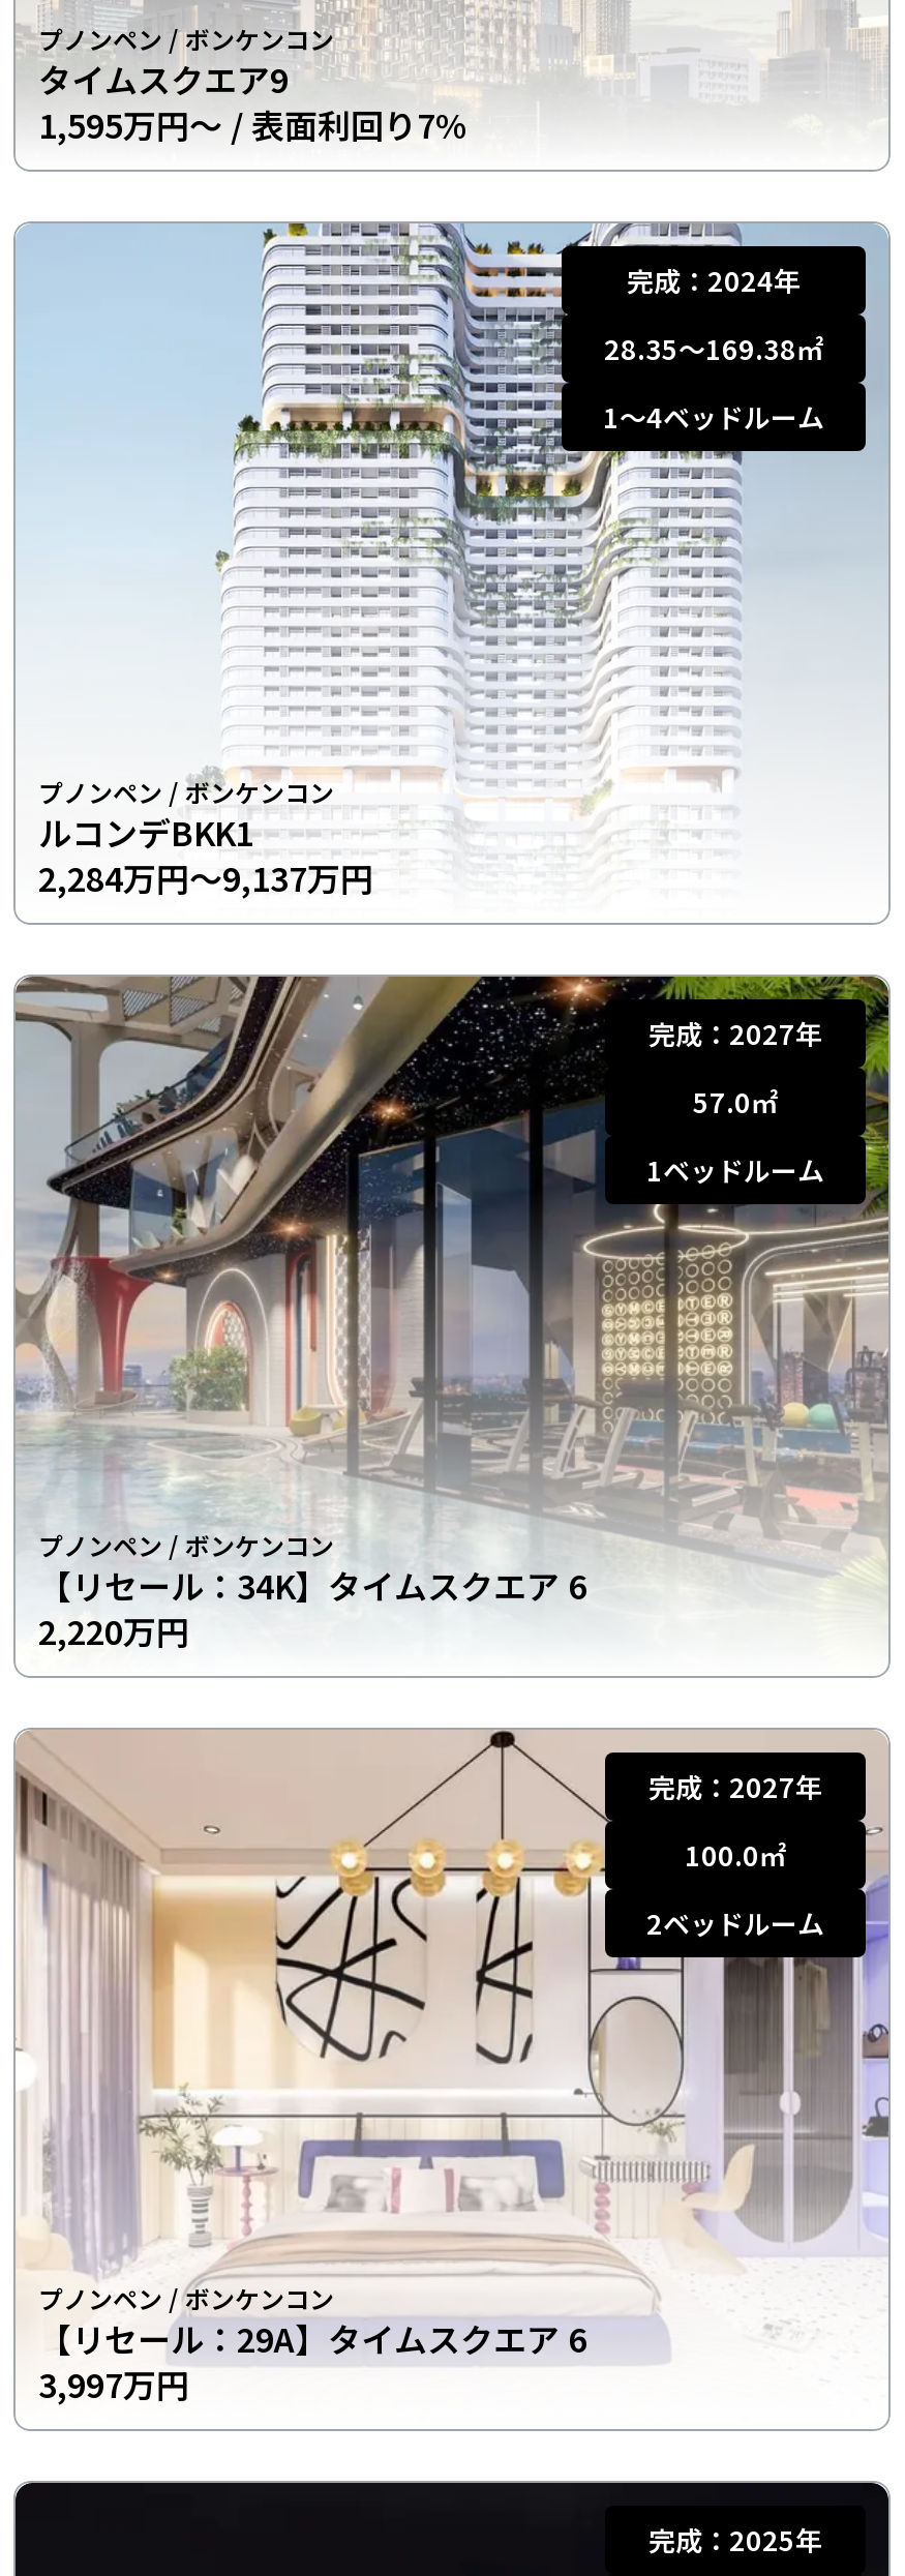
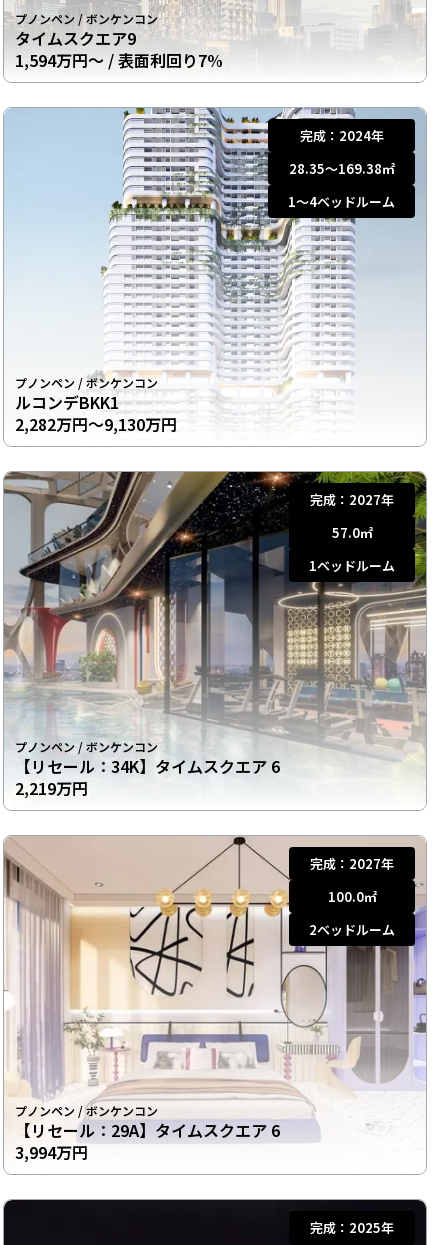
- 1,595万円〜/ 表面利回り7%
+ 1,594万円〜/ 表面利回り7%

- 2,284万円〜9,137万円
+ 2,282万円〜9,130万円

- 2,220万円
+ 2,219万円

- 3,997万円
+ 3,994万円
